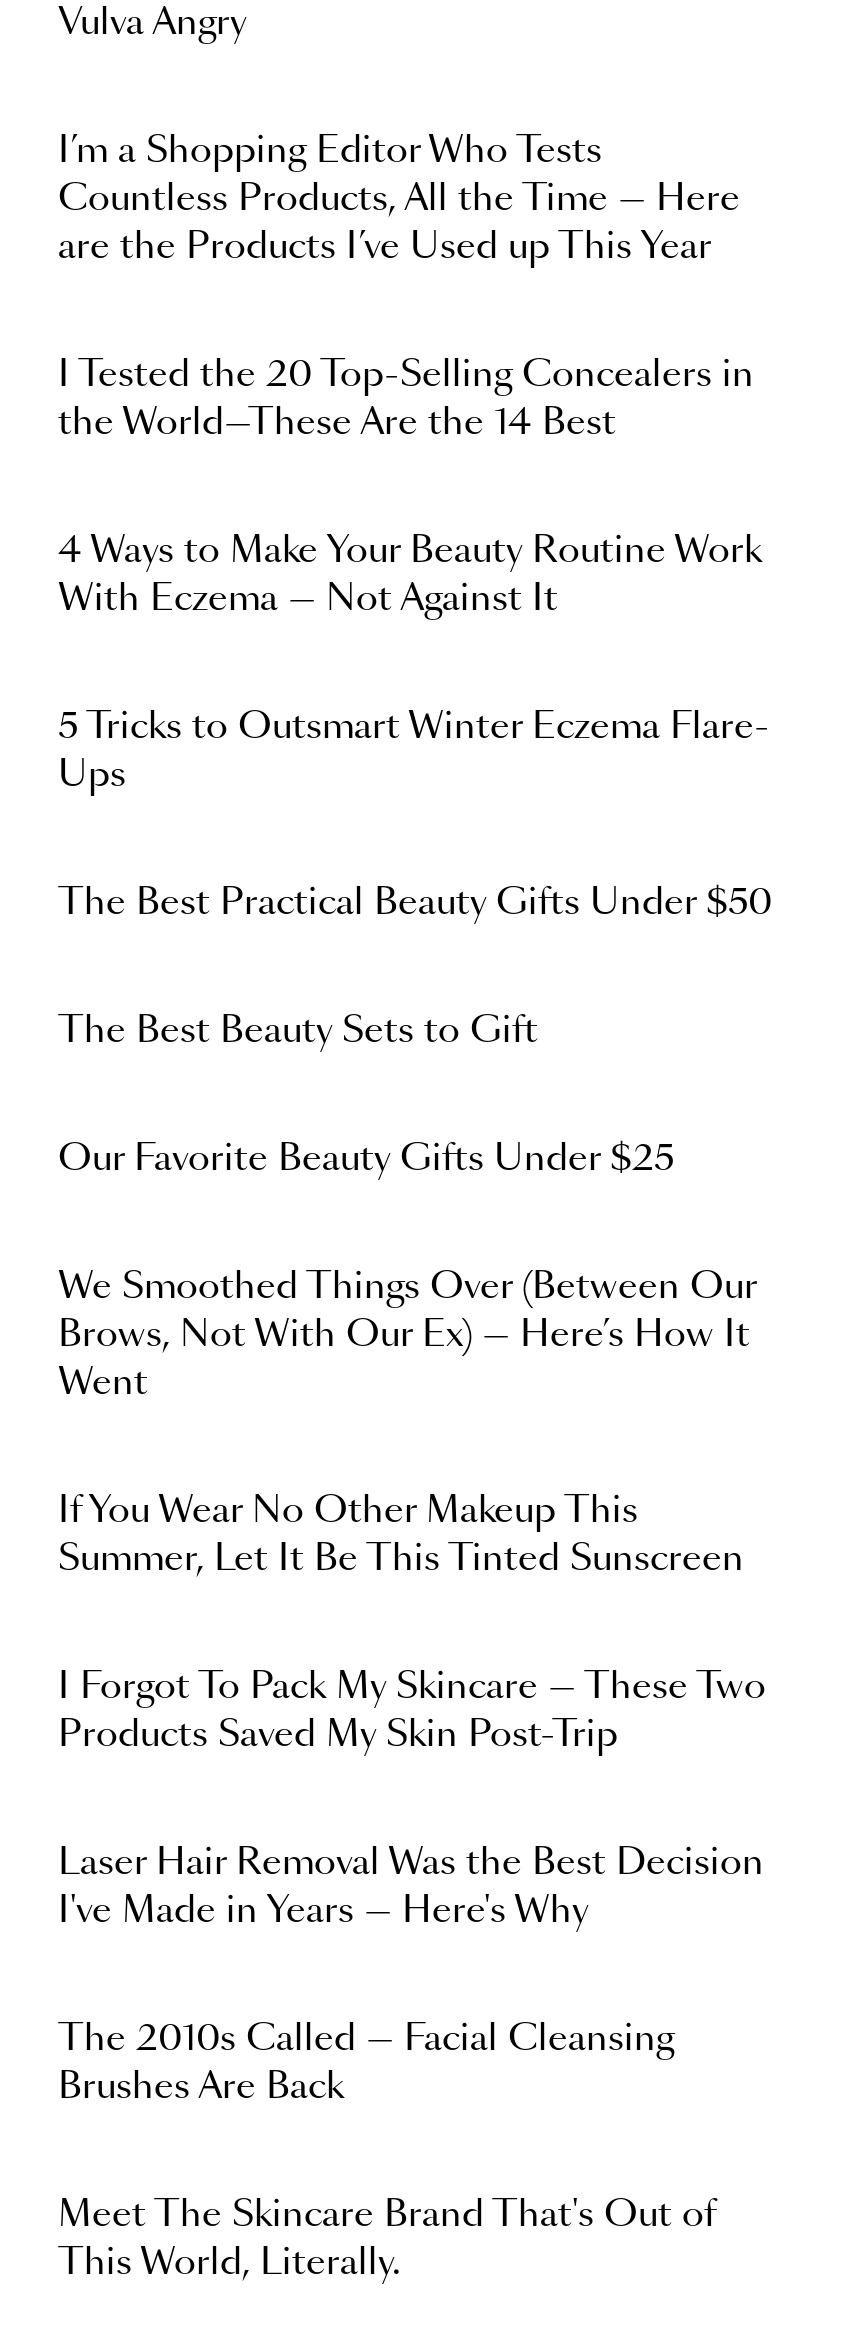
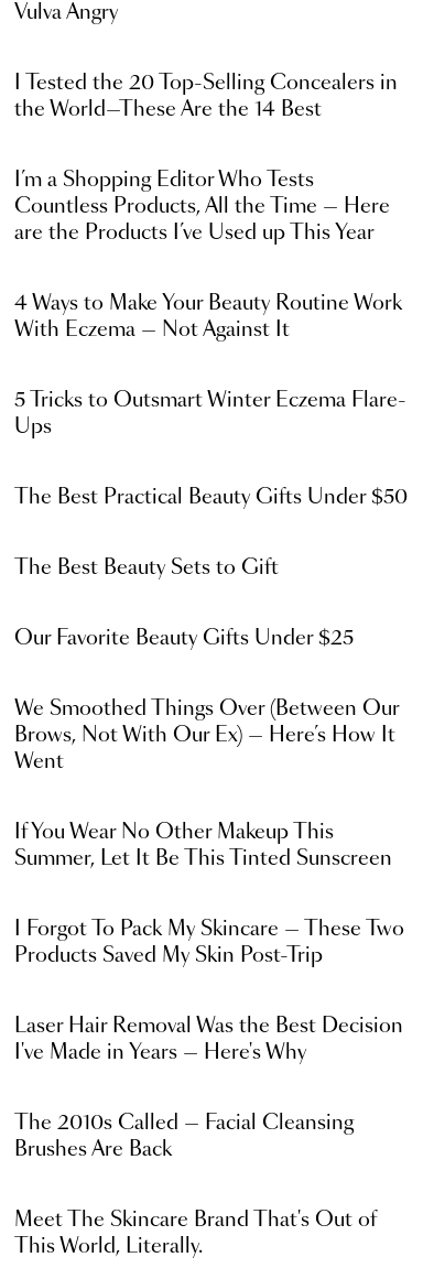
moved down: I’m a Shopping Editor Who Tests | Countless Products, All the Time — Here | are the Products I’ve Used up This Year

moved up: I Tested the 20 Top-Selling Concealers in | the World—These Are the 14 Best
